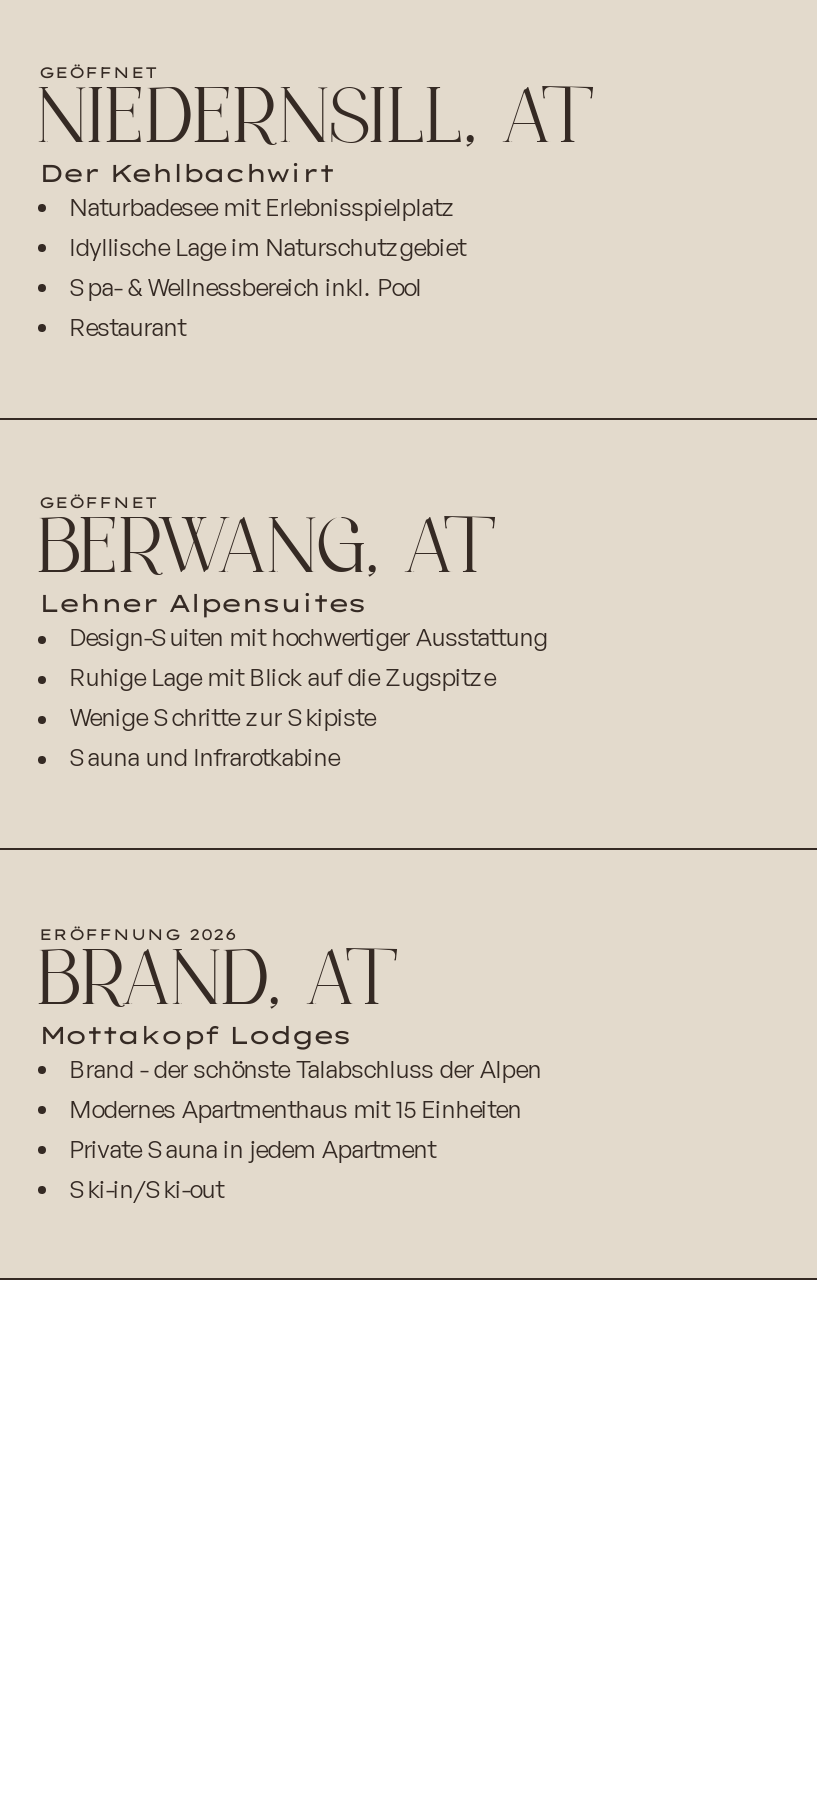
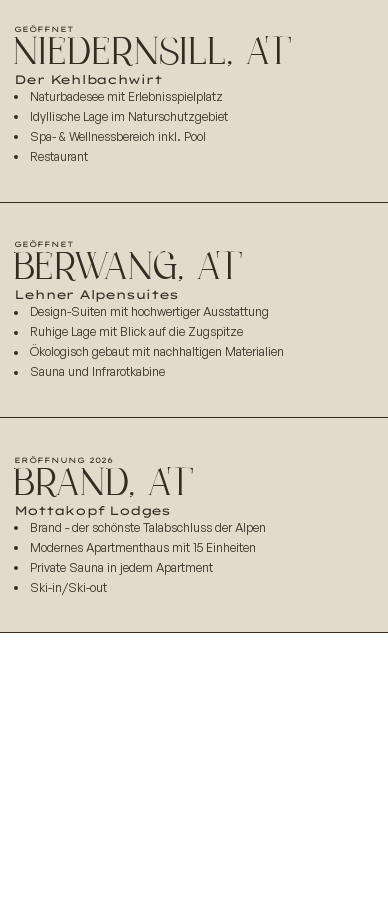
- Wenige Schritte zur Skipiste
+ Ökologisch gebaut mit nachhaltigen Materialien
